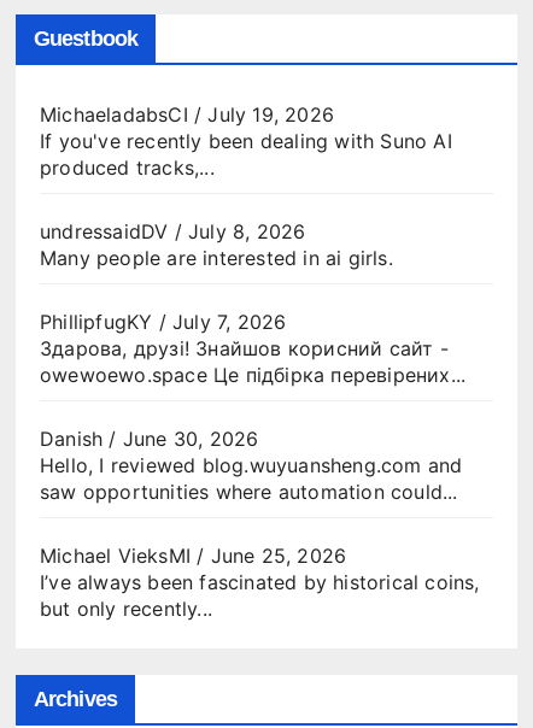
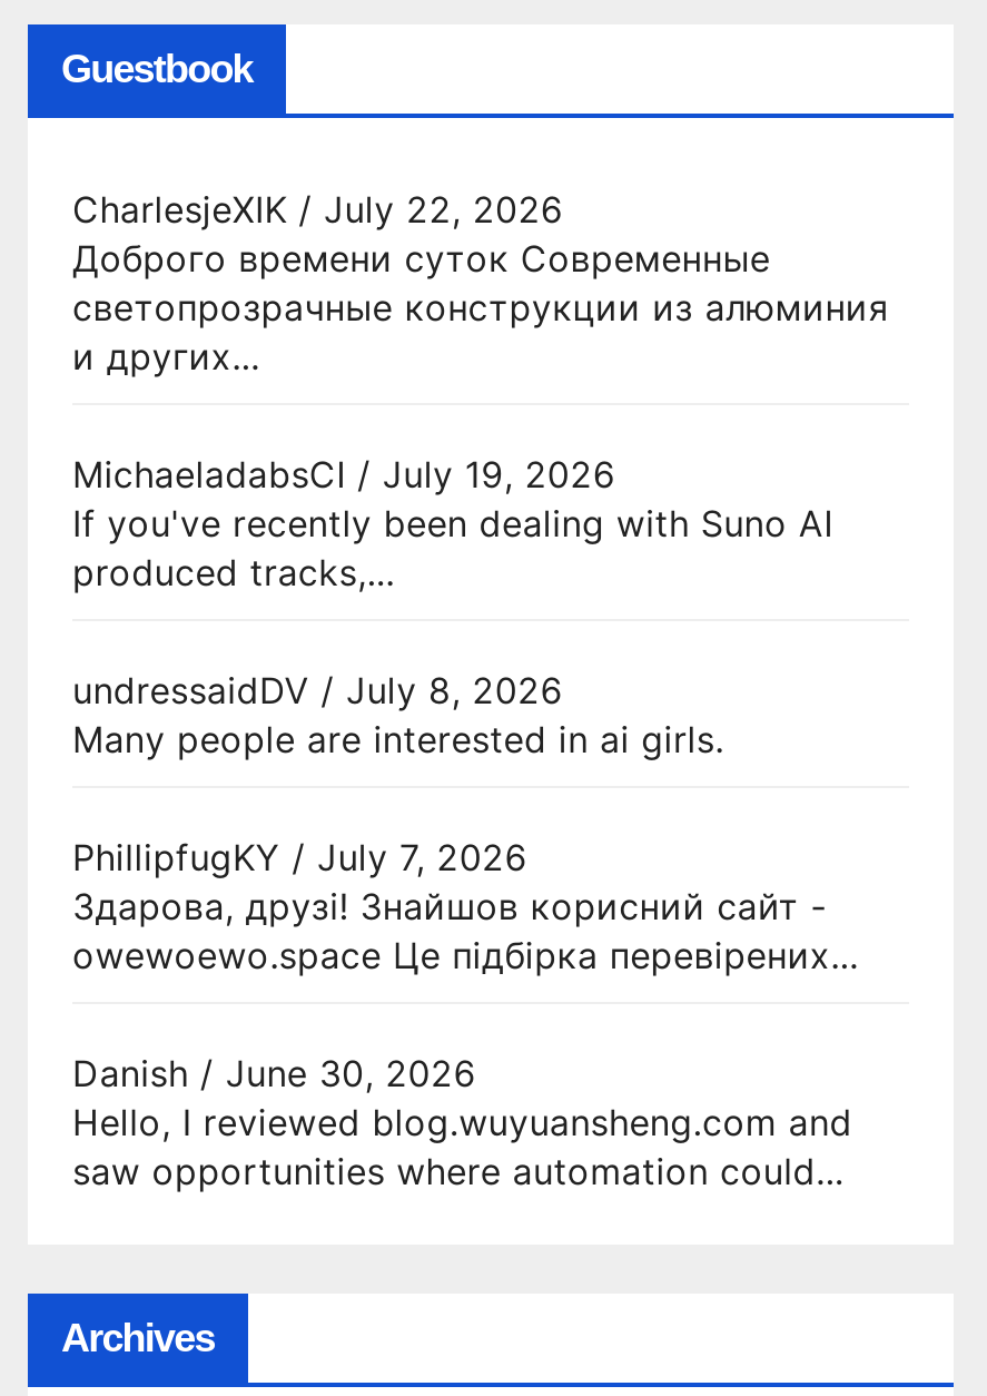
+ CharlesjeXIK / July 22, 2026
+ Доброго времени суток Современные
+ светопрозрачные конструкции из алюминия
+ и других...

moved down: MichaeladabsCI / July 19, 2026 | If you've recently been dealing with Suno AI | produced tracks,... | ... | Hello, I reviewed blog.wuyuansheng.com and | saw opportunities where automation could...

- Michael VieksMI / June 25, 2026
- I’ve always been fascinated by historical coins,
- but only recently...
